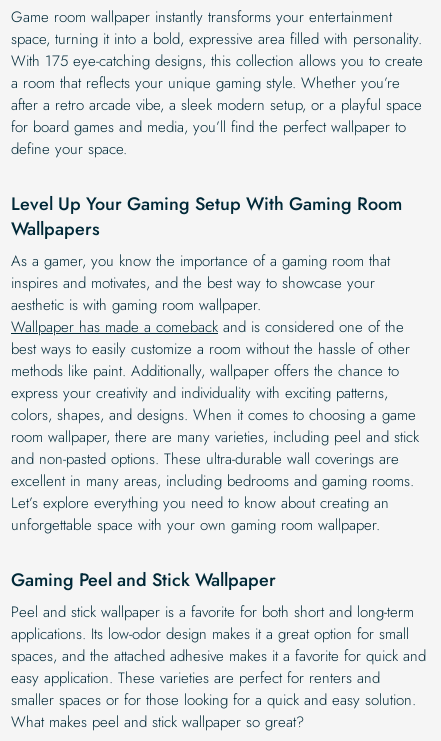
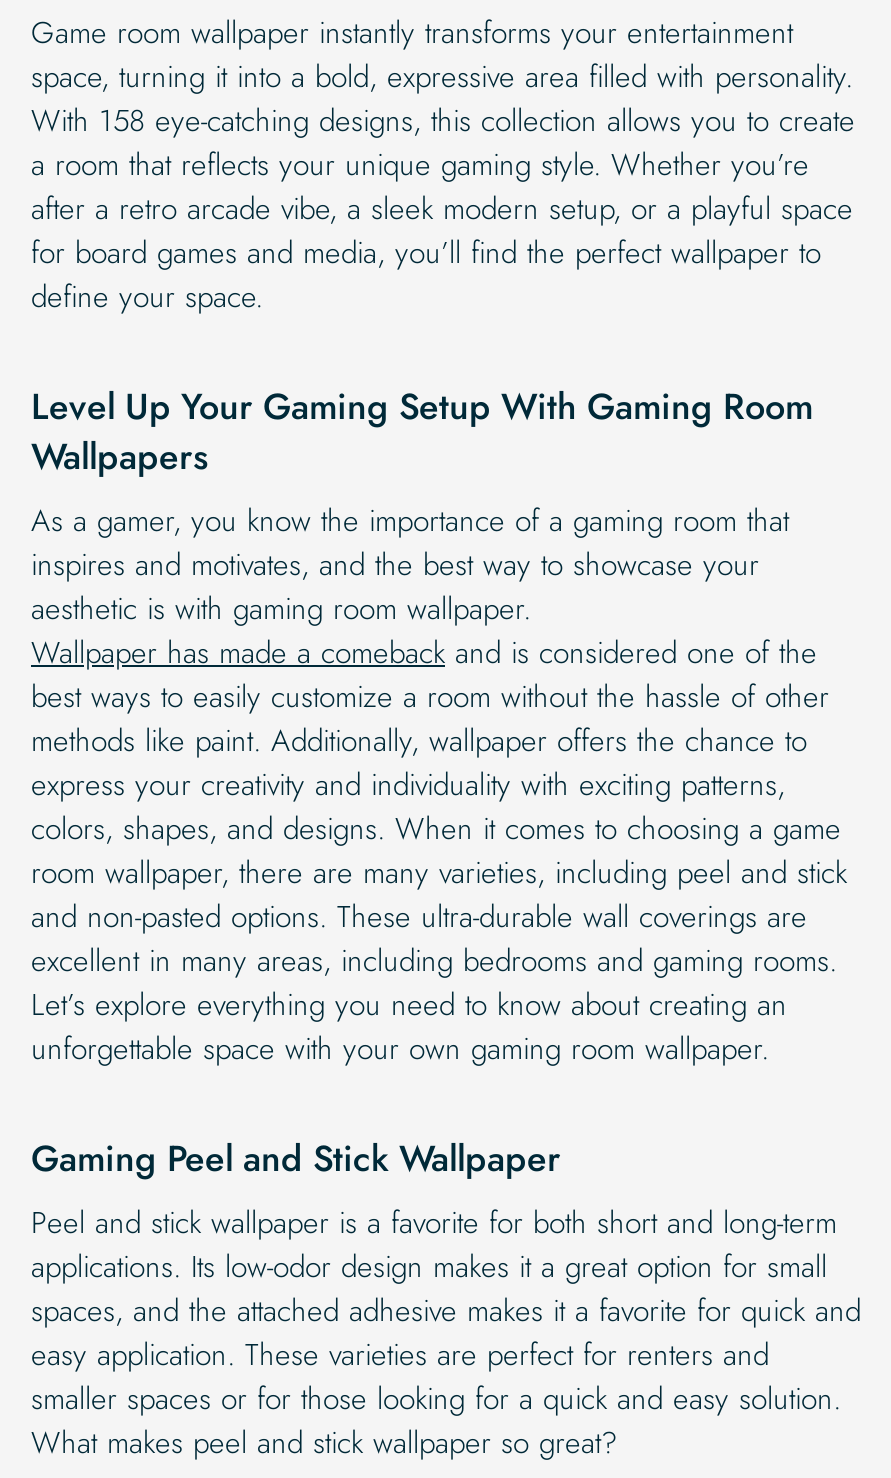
- With 175 eye-catching designs, this collection allows you to create
+ With 158 eye-catching designs, this collection allows you to create
